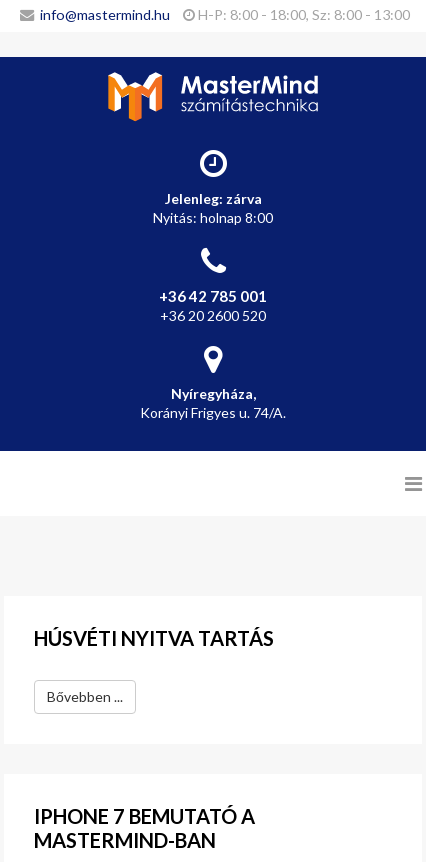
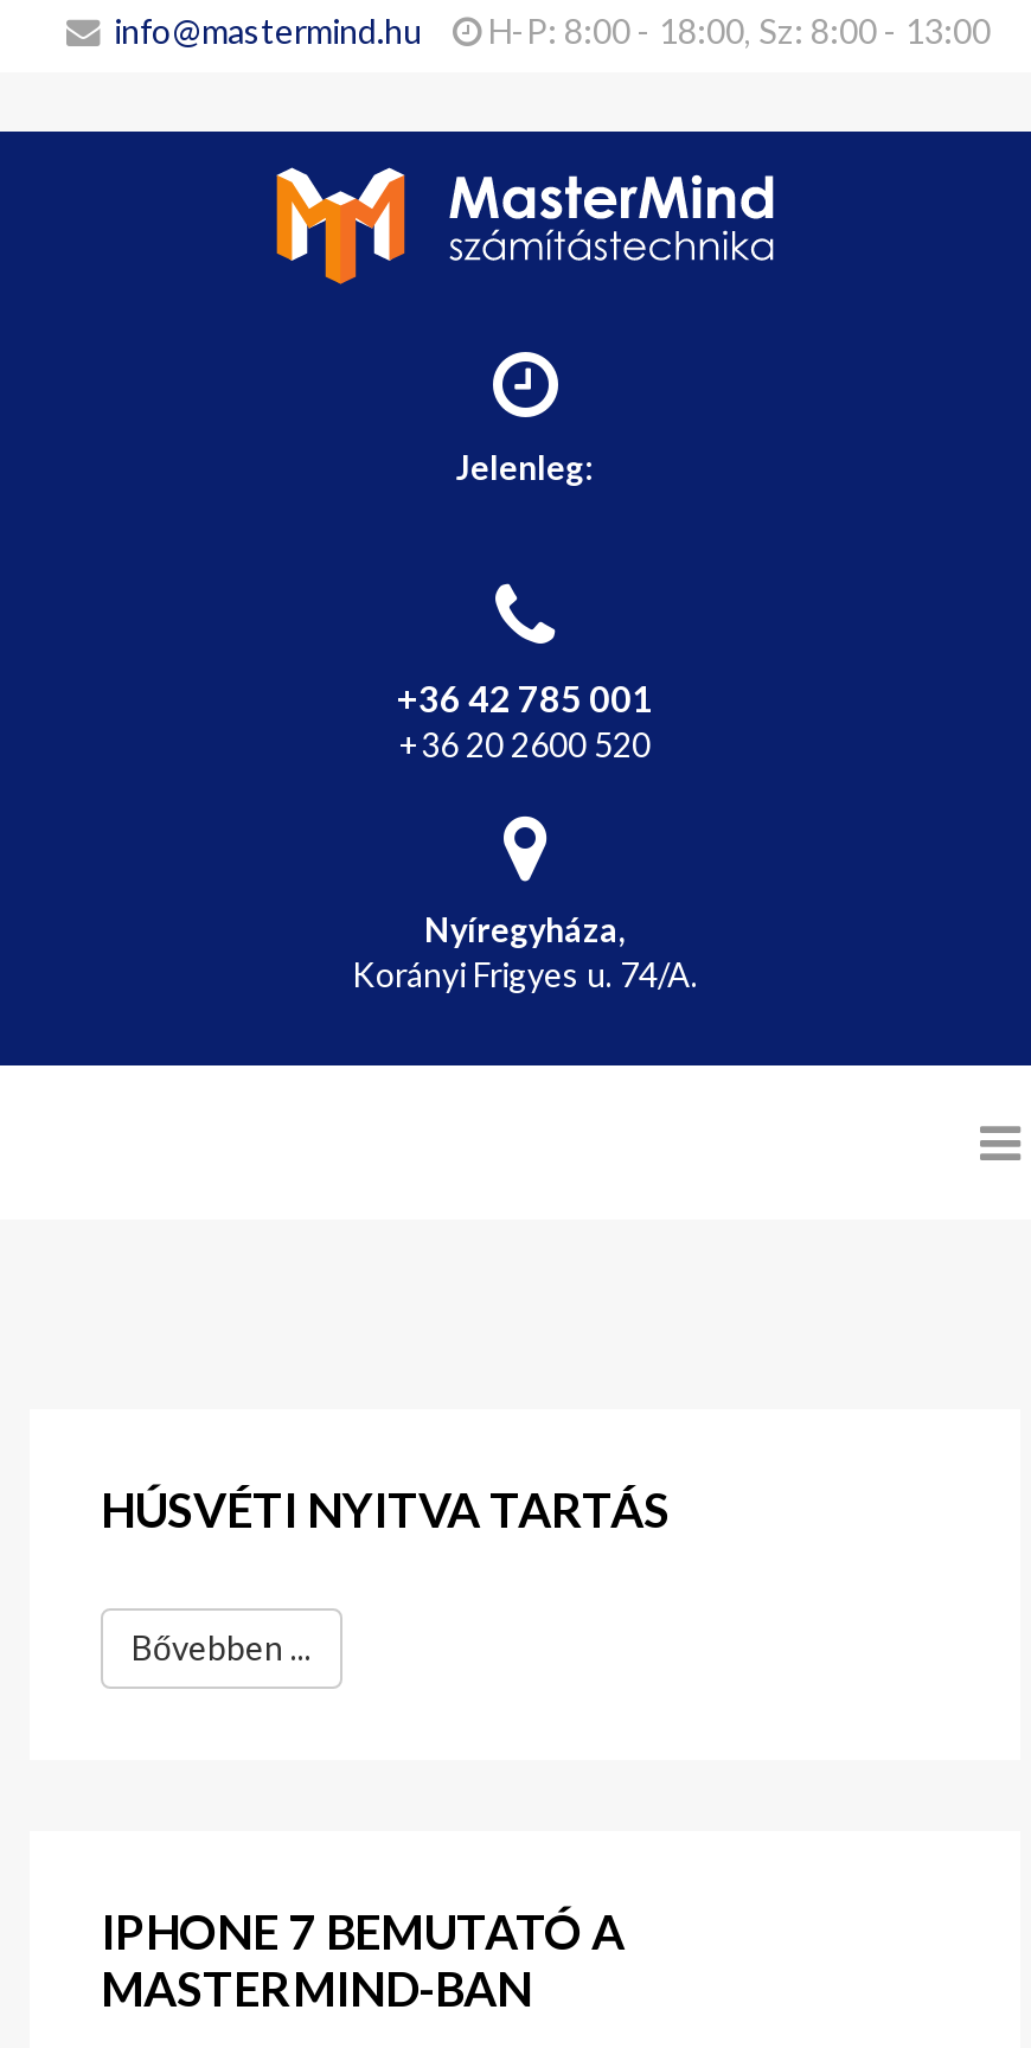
- Jelenleg: zárva
- Nyitás: holnap 8:00
+ Jelenleg:
